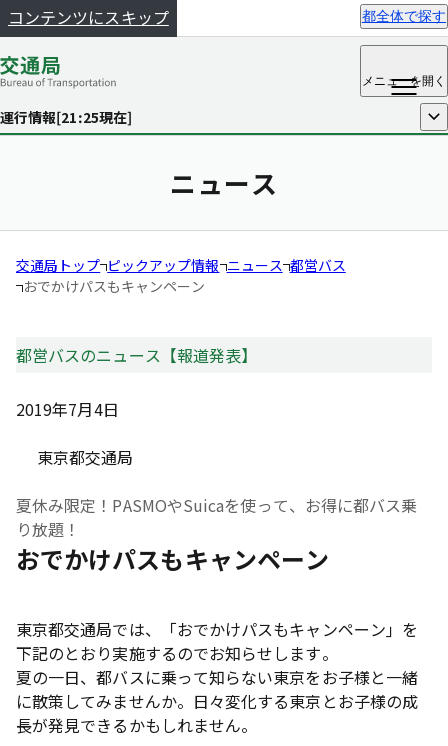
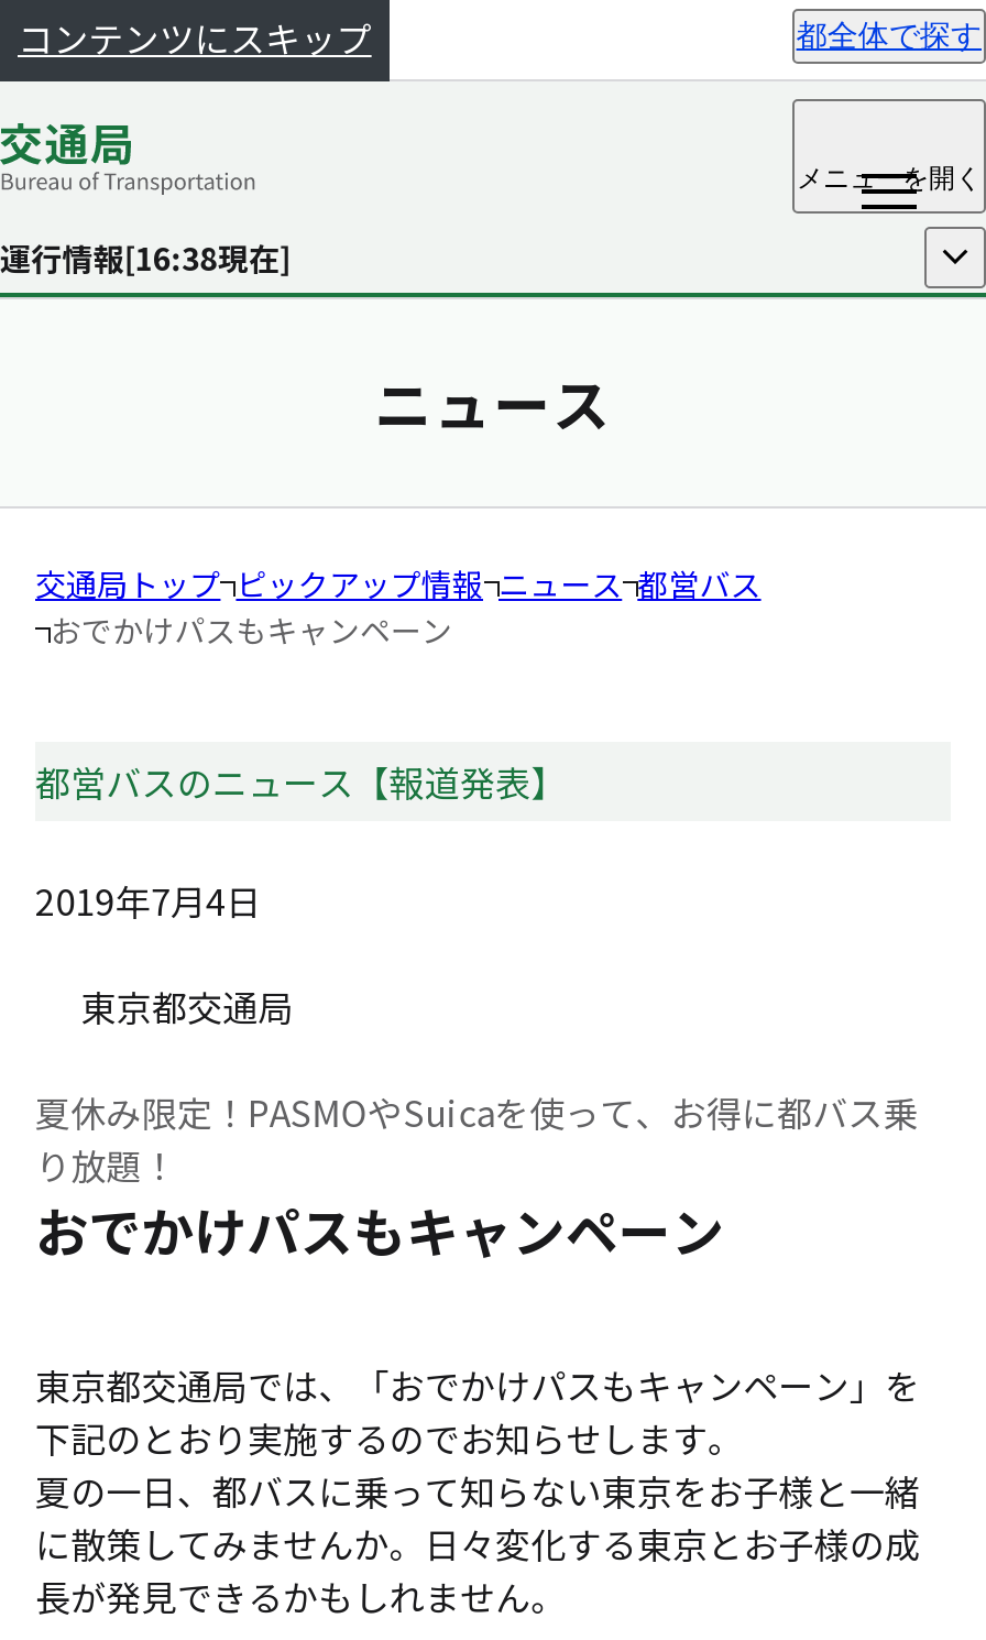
- 運行情報[21:25現在]
+ 運行情報[16:38現在]
